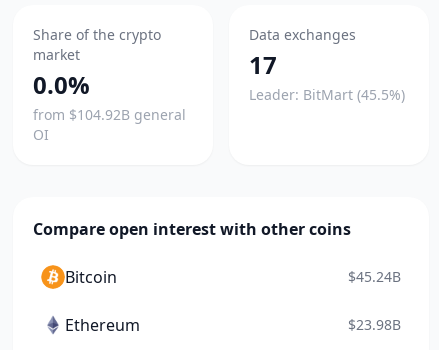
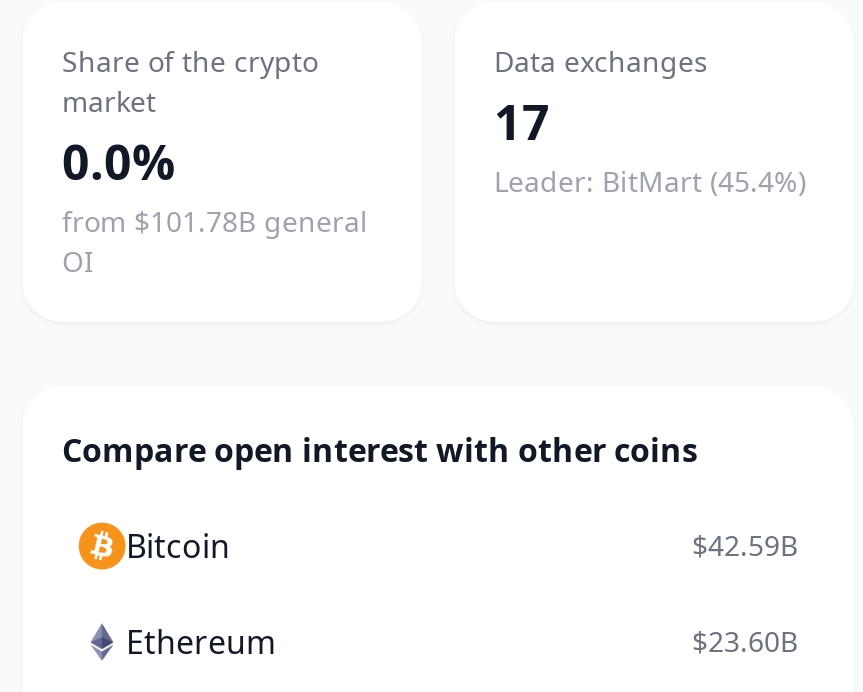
- Leader: BitMart (45.5%)
+ Leader: BitMart (45.4%)

- from $104.92B general
+ from $101.78B general

- $45.24B
+ $42.59B

- $23.98B
+ $23.60B
